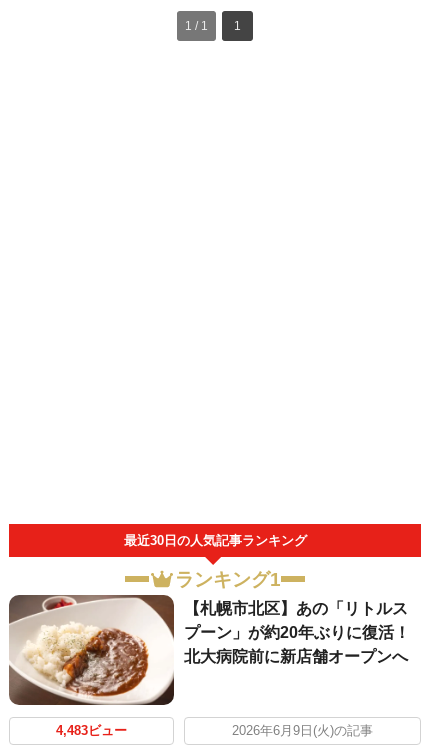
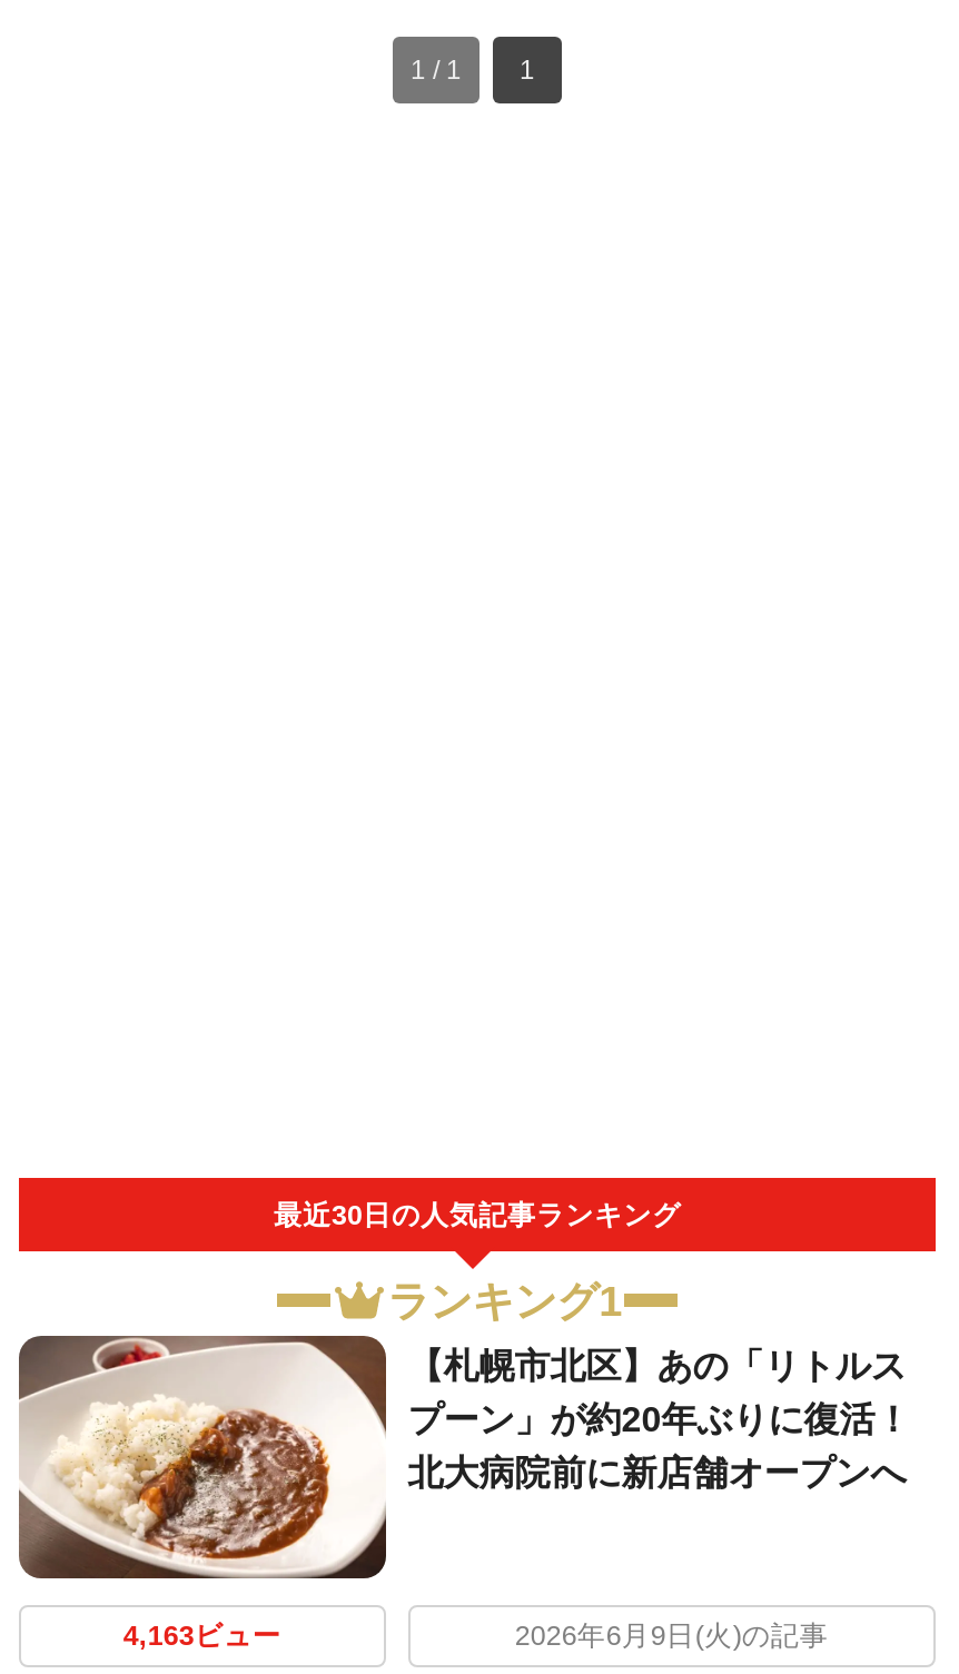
- 4,483ビュー
+ 4,163ビュー
